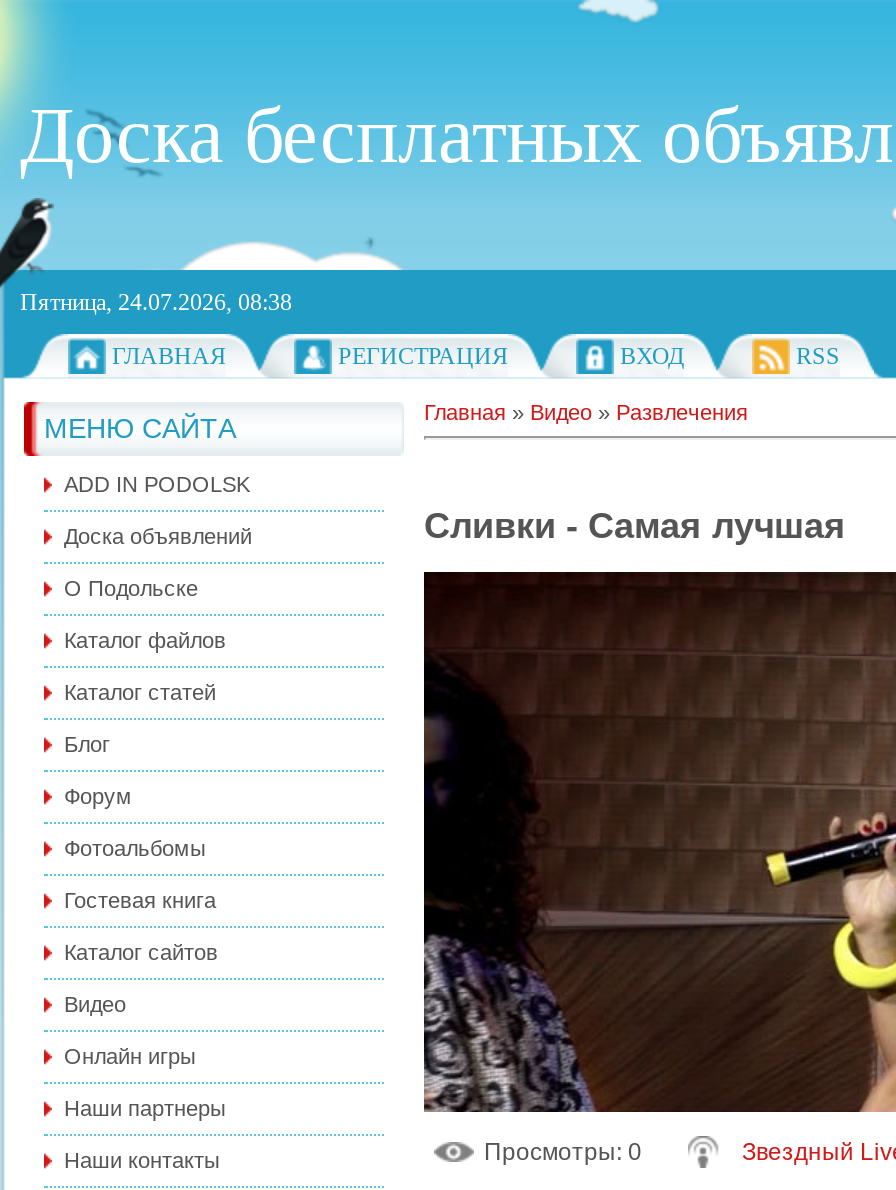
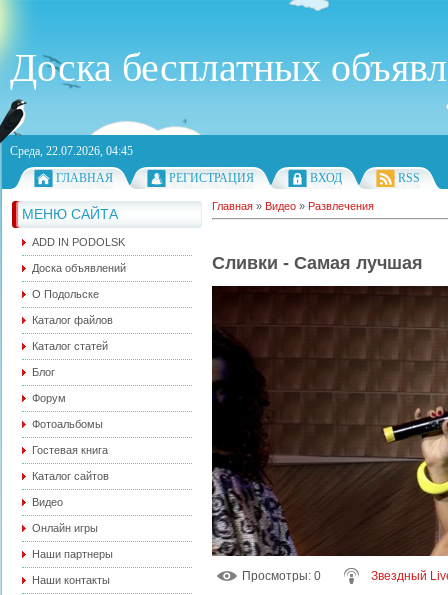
- Пятница, 24.07.2026, 08:38
+ Среда, 22.07.2026, 04:45
